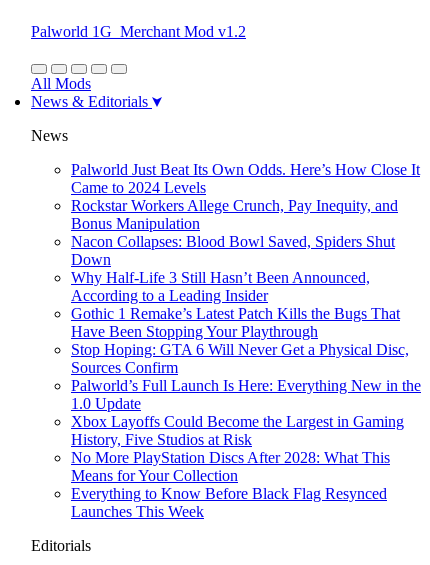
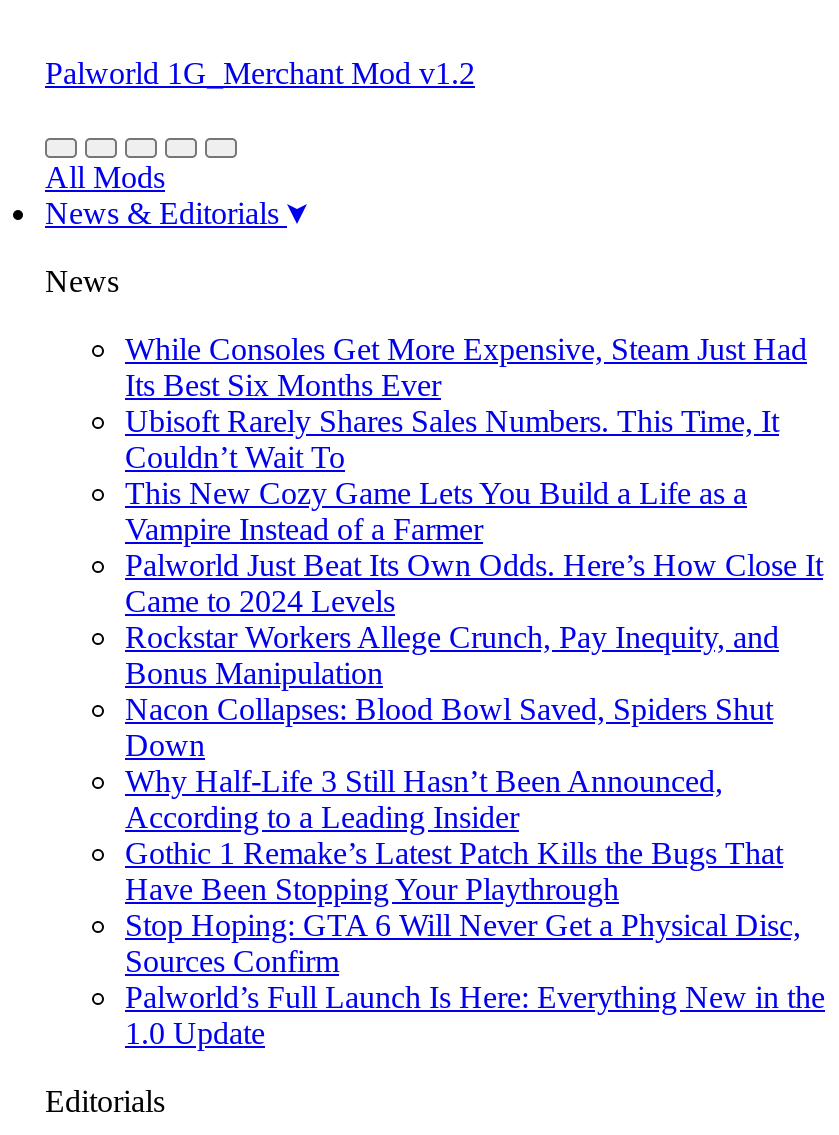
+ While Consoles Get More Expensive, Steam Just Had
+ Its Best Six Months Ever
+ Ubisoft Rarely Shares Sales Numbers. This Time, It
+ Couldn’t Wait To
+ This New Cozy Game Lets You Build a Life as a
+ Vampire Instead of a Farmer

moved down: Palworld Just Beat Its Own Odds. Here’s How Close It | Came to 2024 Levels | Rockstar Workers Allege Crunch, Pay Inequity, and | ... | Palworld’s Full Launch Is Here: Everything New in the | 1.0 Update

- Xbox Layoffs Could Become the Largest in Gaming
- History, Five Studios at Risk
- No More PlayStation Discs After 2028: What This
- Means for Your Collection
- Everything to Know Before Black Flag Resynced
- Launches This Week
